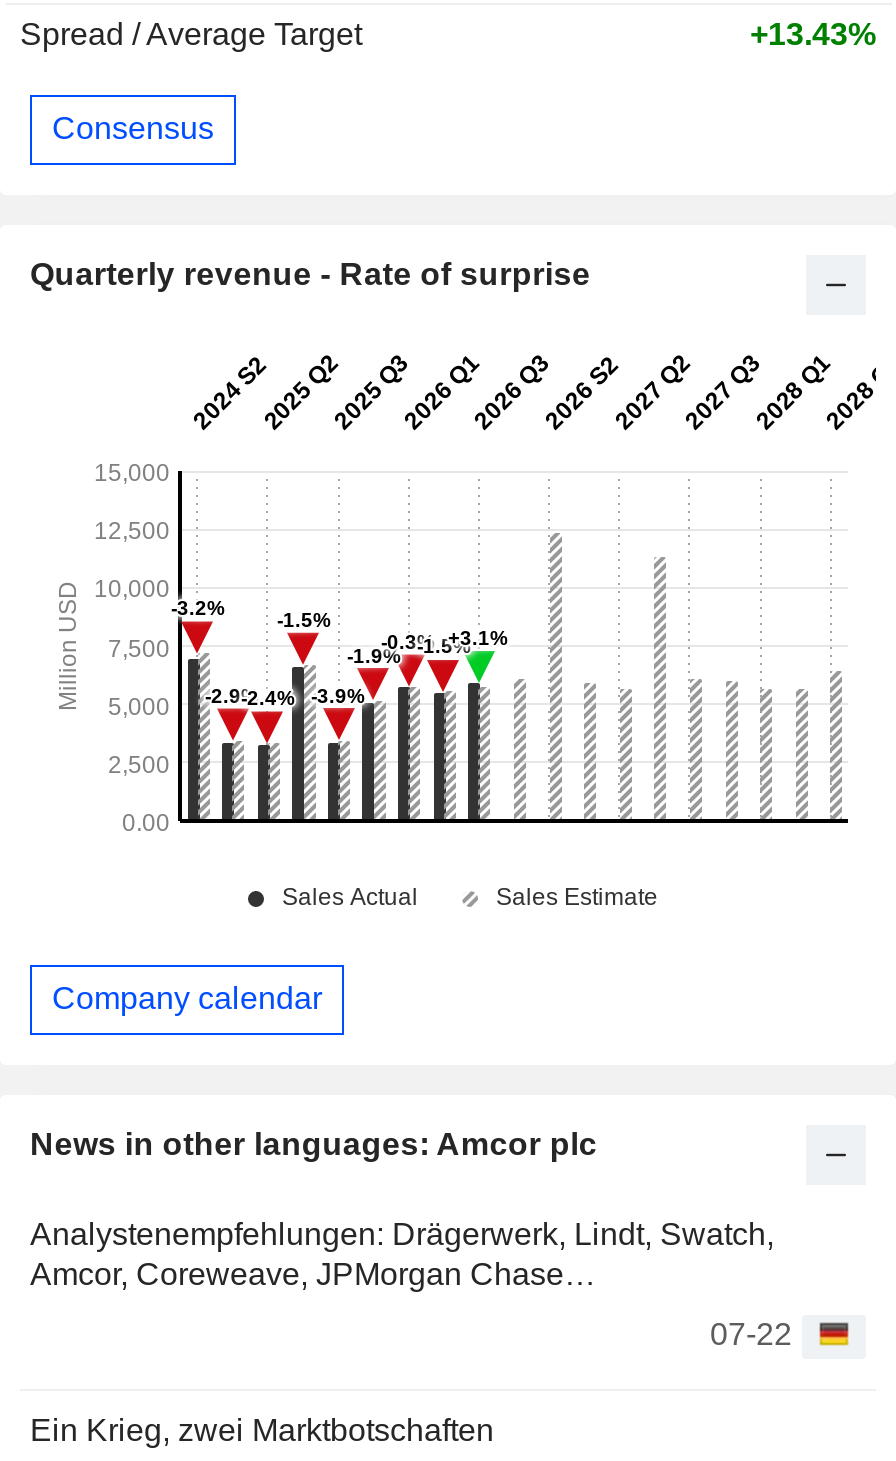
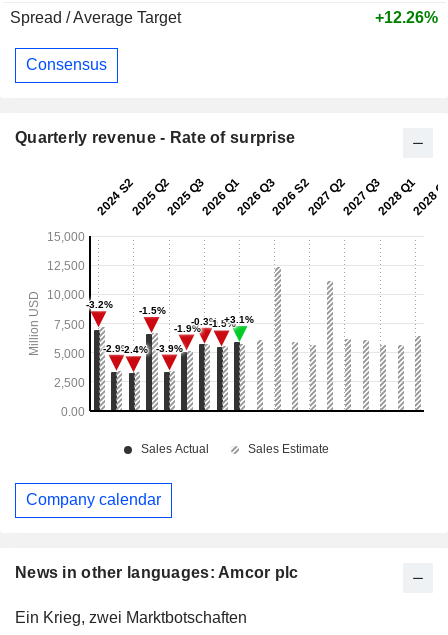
- +13.43%
+ +12.26%

- Analystenempfehlungen: Drägerwerk, Lindt, Swatch,
- Amcor, Coreweave, JPMorgan Chase…
- 07-22
